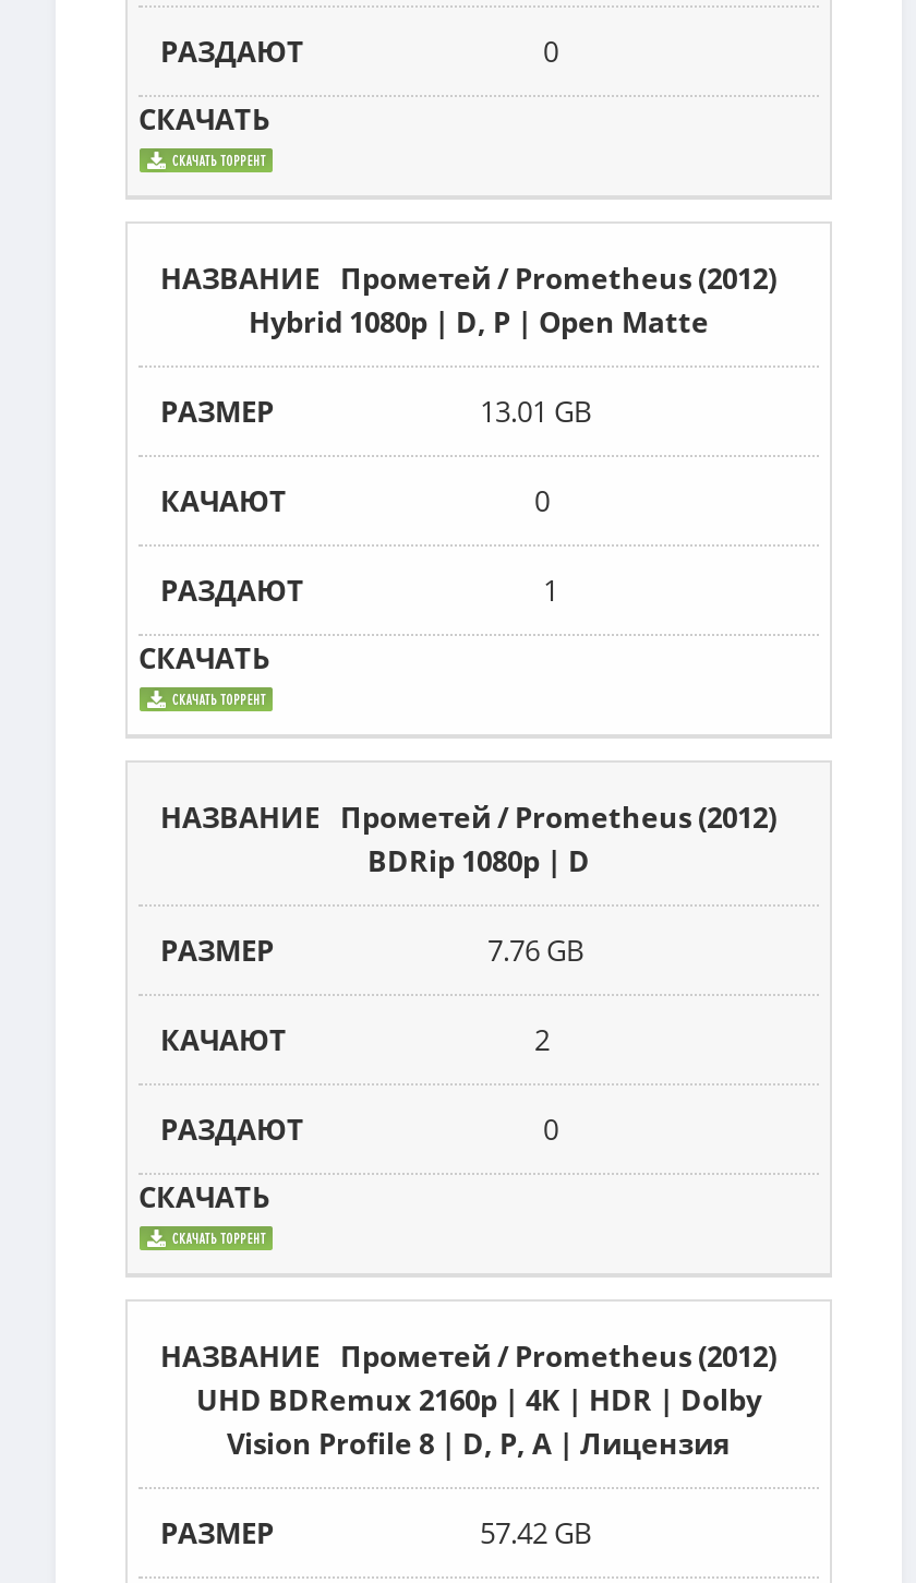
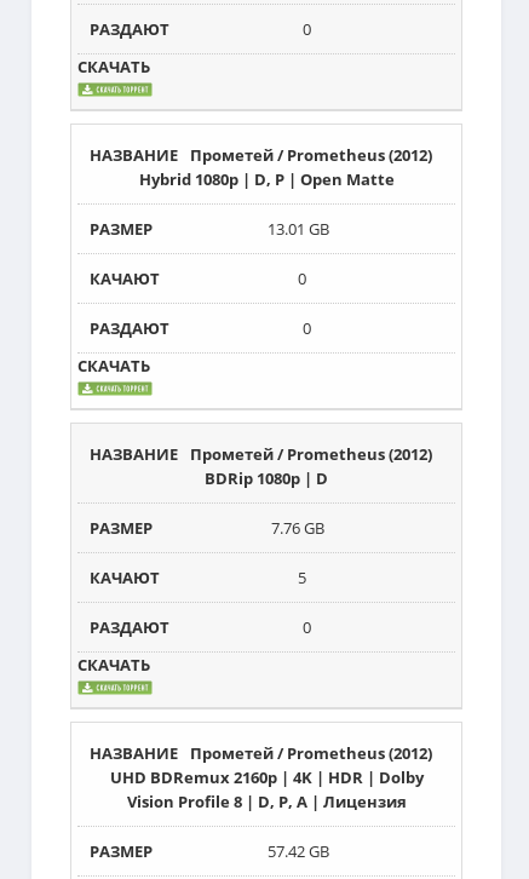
- 1
+ 0

- 2
+ 5
